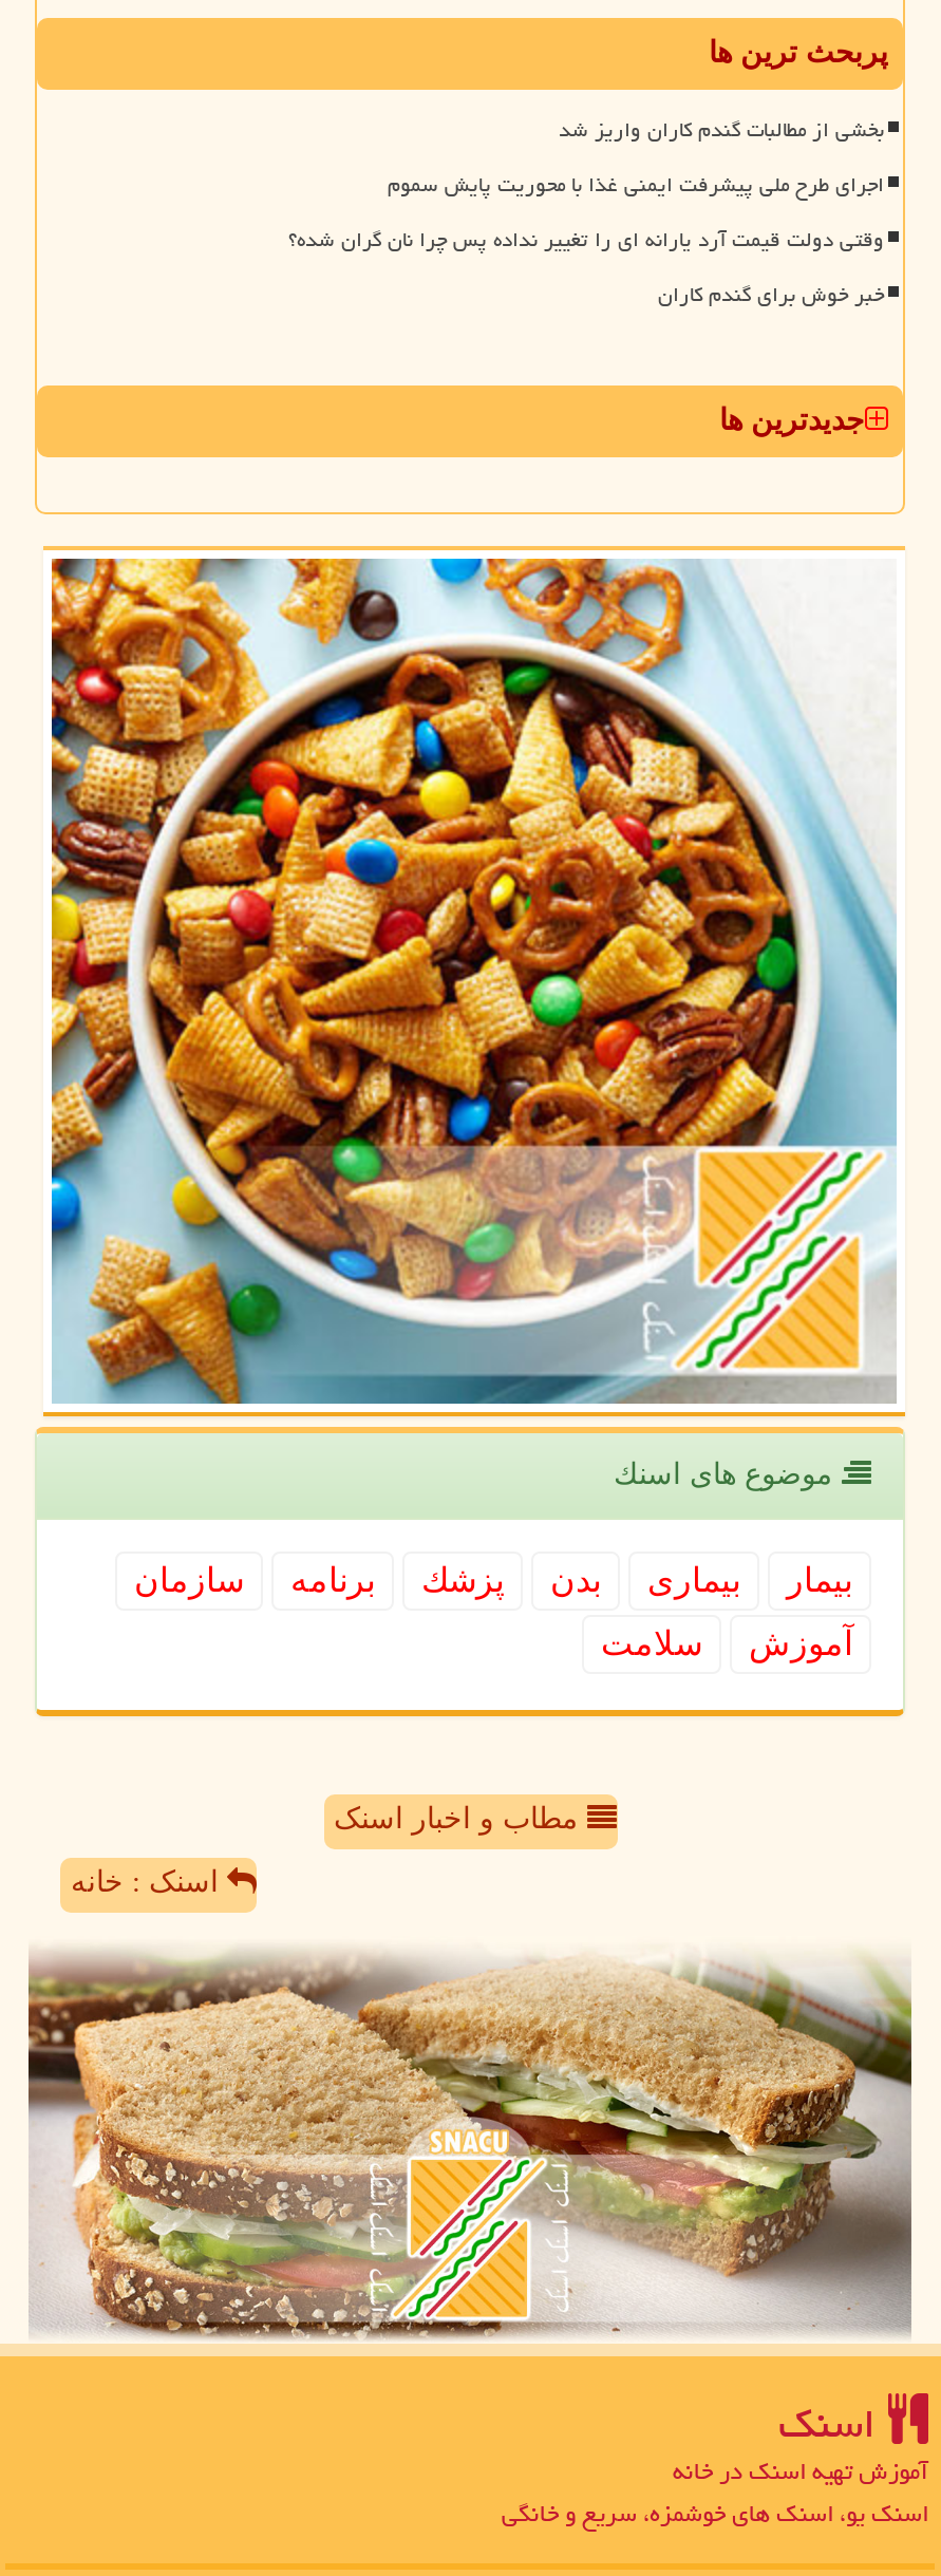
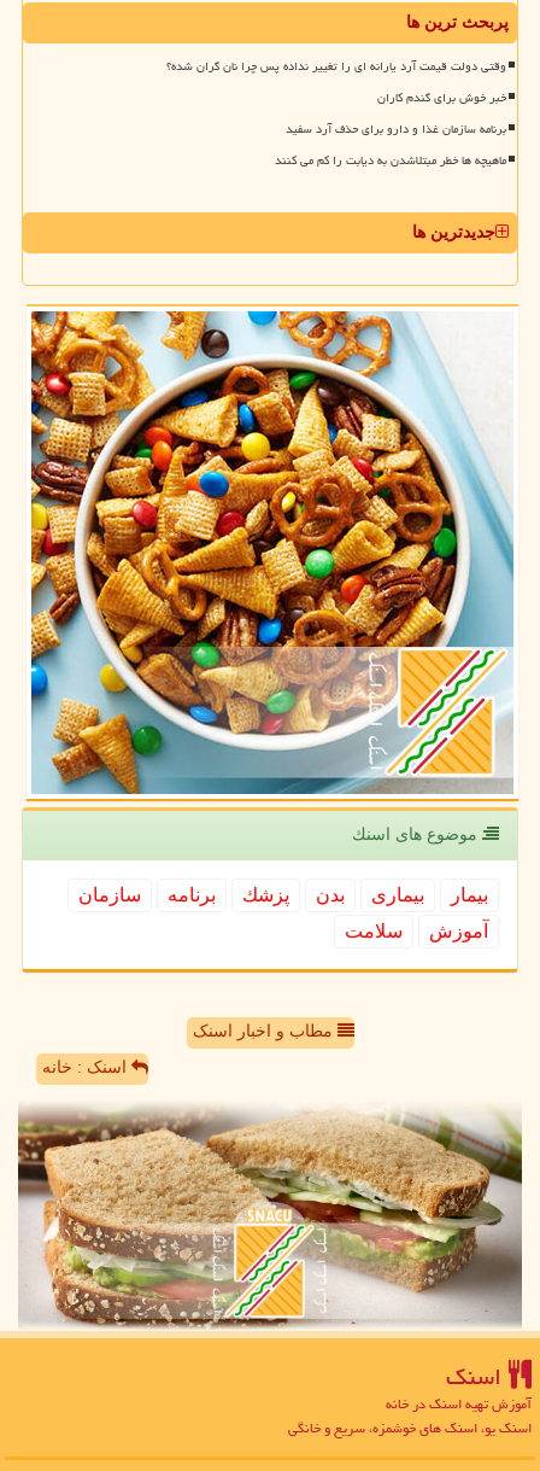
- بخشی از مطالبات گندم کاران واریز شد
- اجرای طرح ملی پیشرفت ایمنی غذا با محوریت پایش سموم

moved up: وقتی دولت قیمت آرد یارانه ای را تغییر نداده پس چرا نان گران شده؟ | خبر خوش برای گندم کاران

+ برنامه سازمان غذا و دارو برای حذف آرد سفید
+ ماهیچه ها خطر مبتلاشدن به دیابت را کم می کنند
